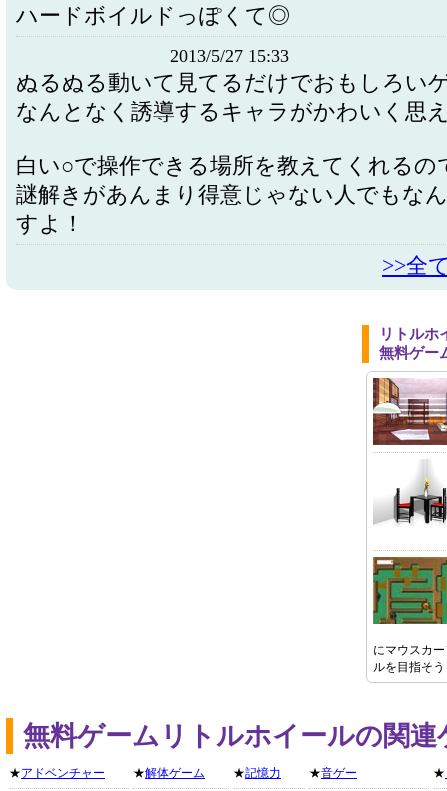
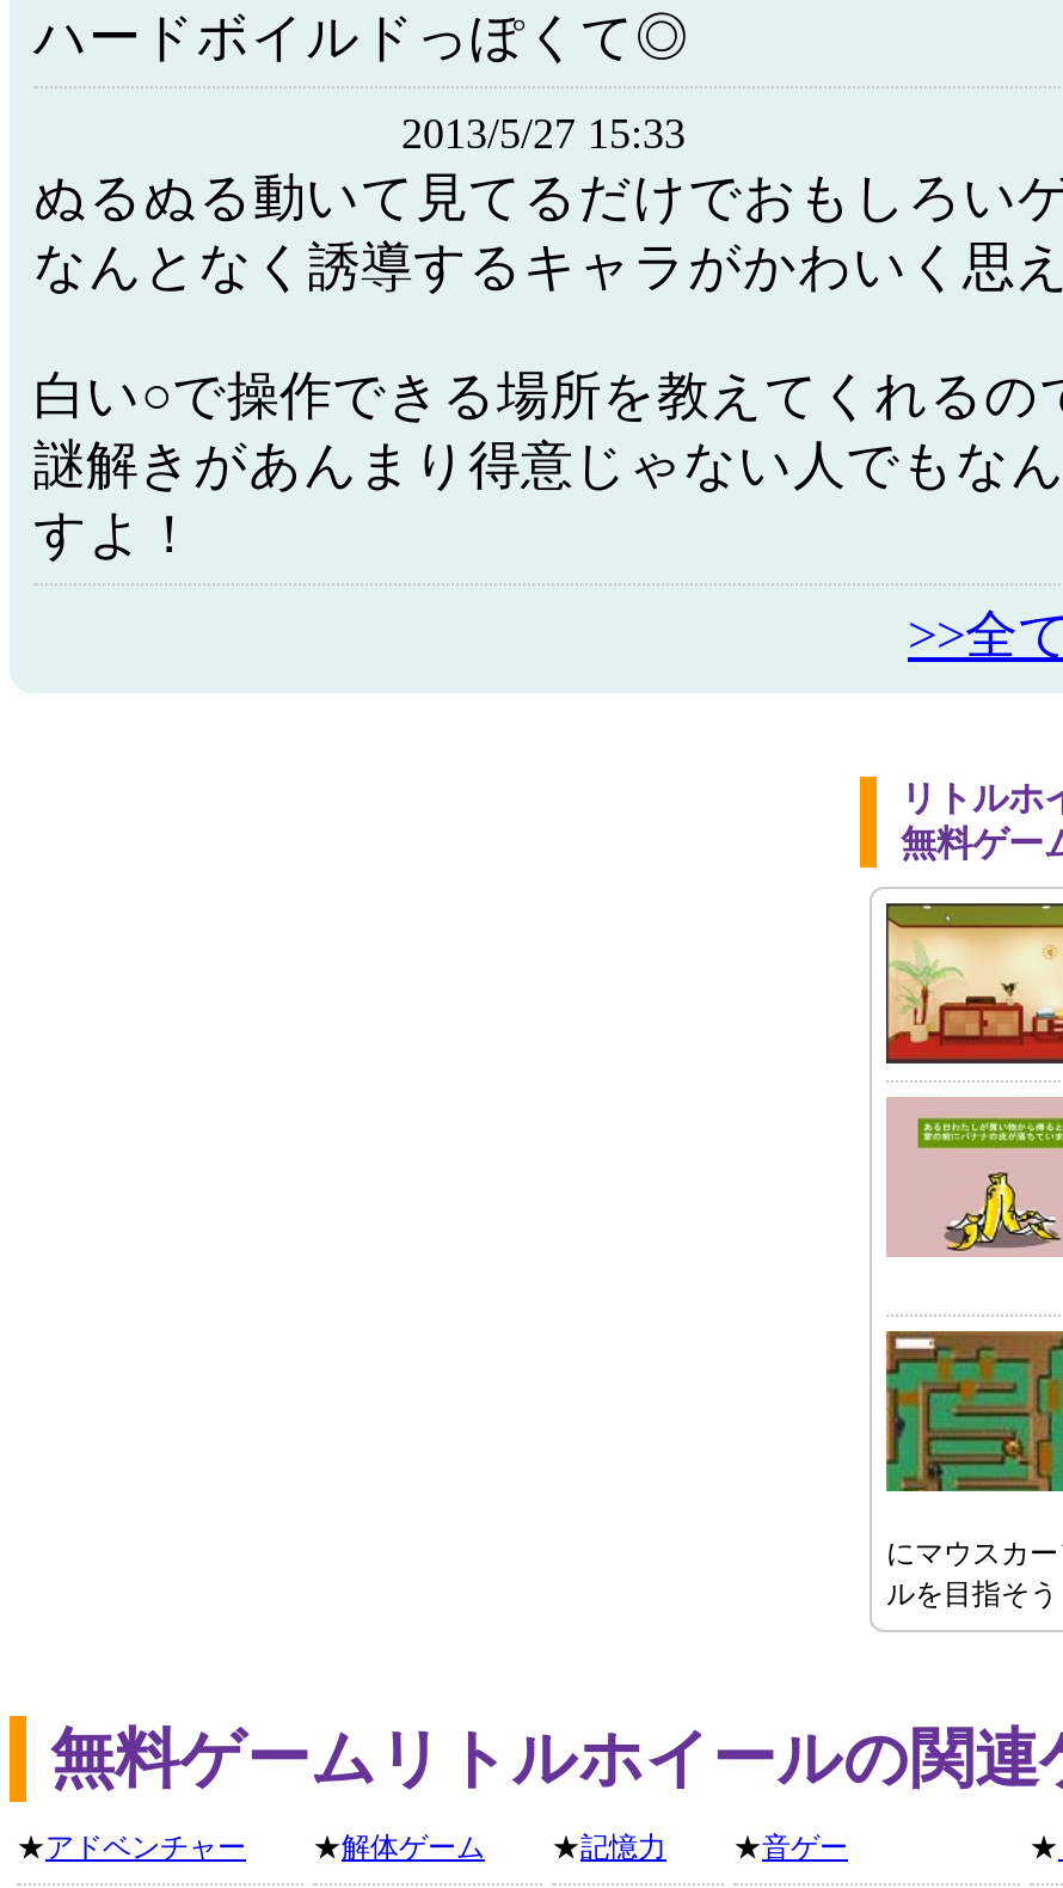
- [image]
+ [image]

- [image]
+ [image]
